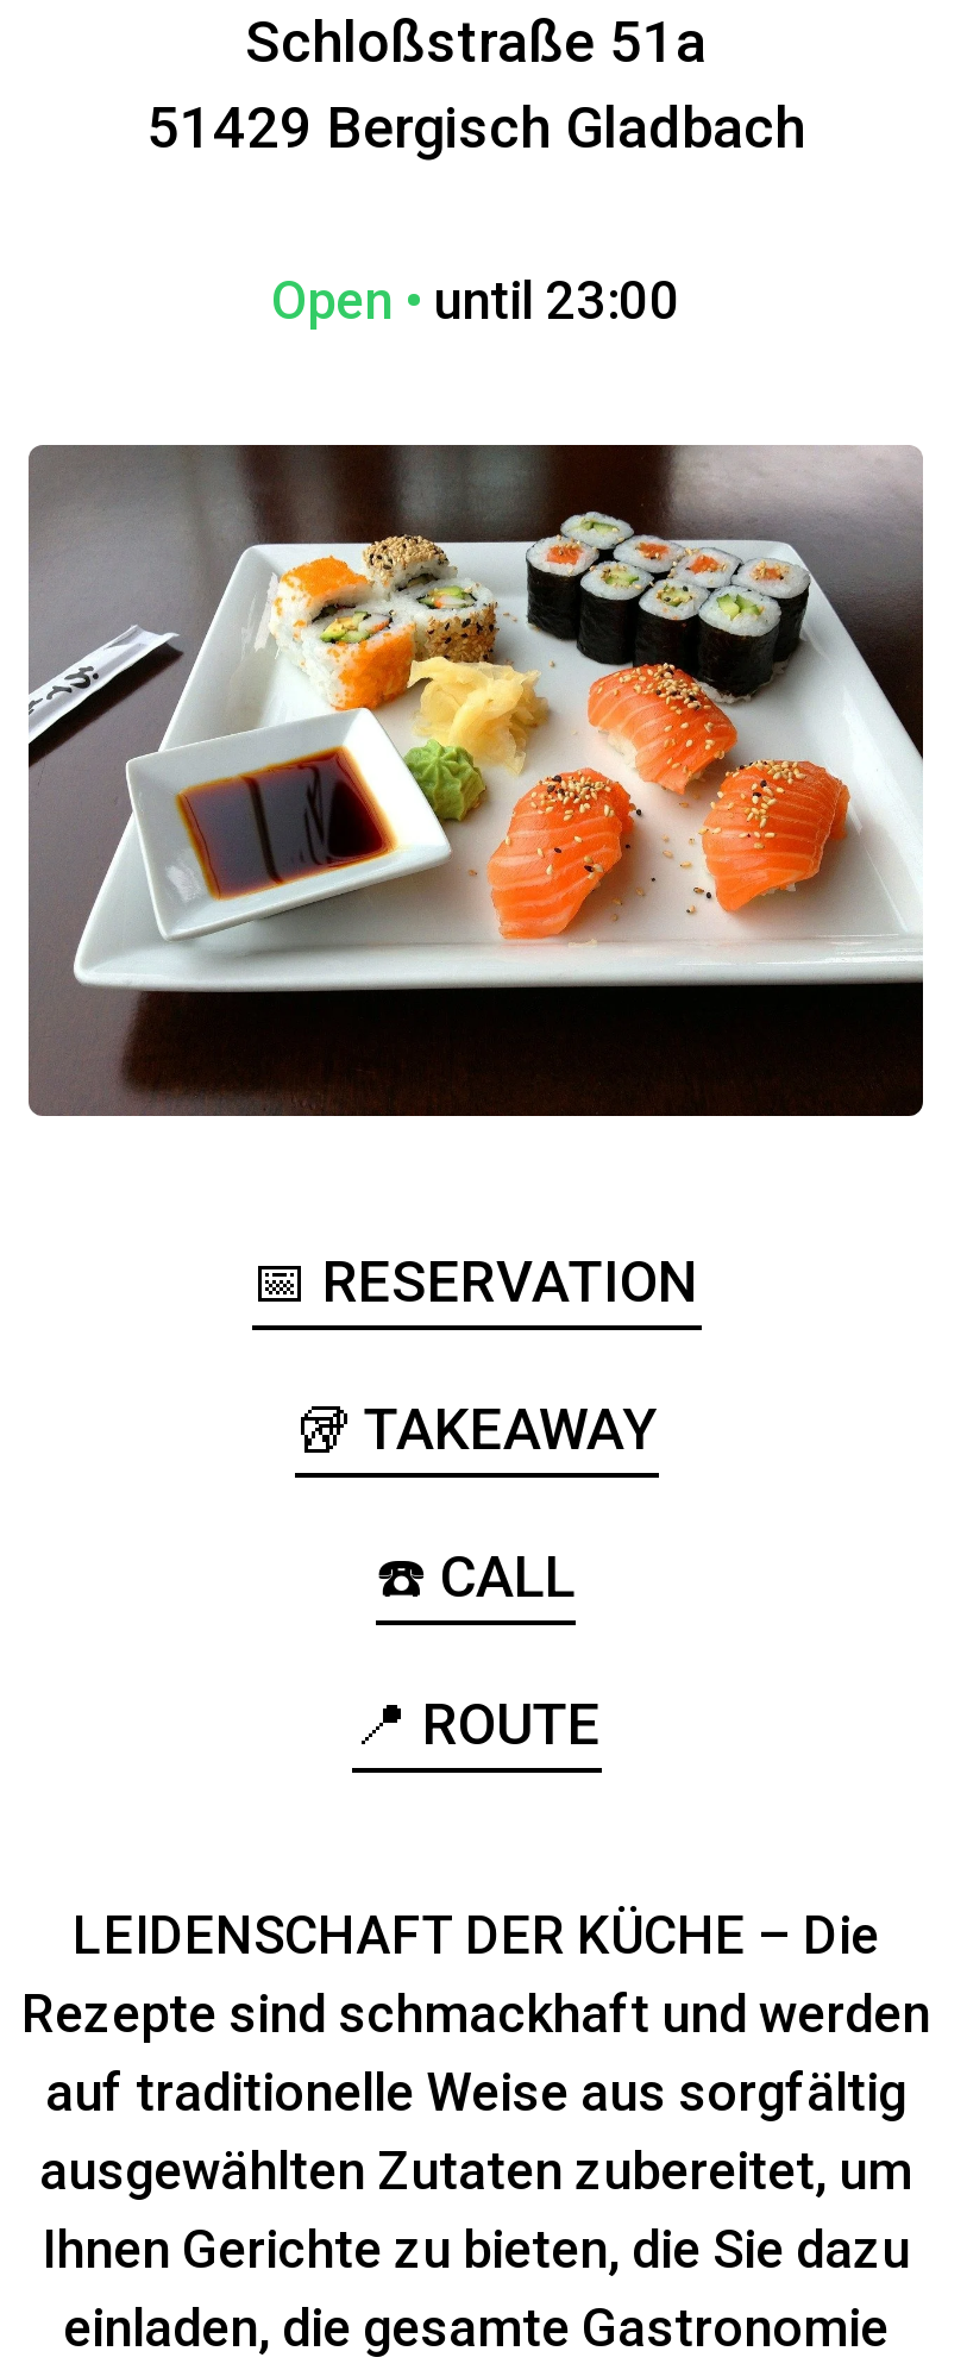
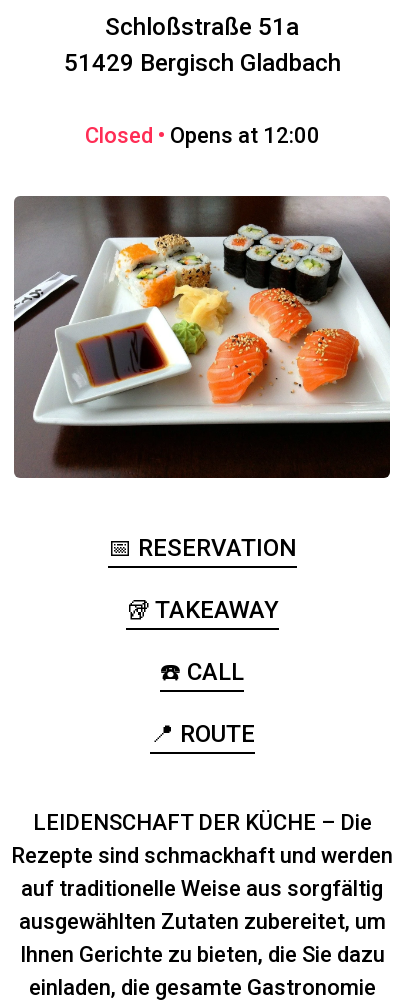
- Open • until 23:00
+ Closed • Opens at 12:00
